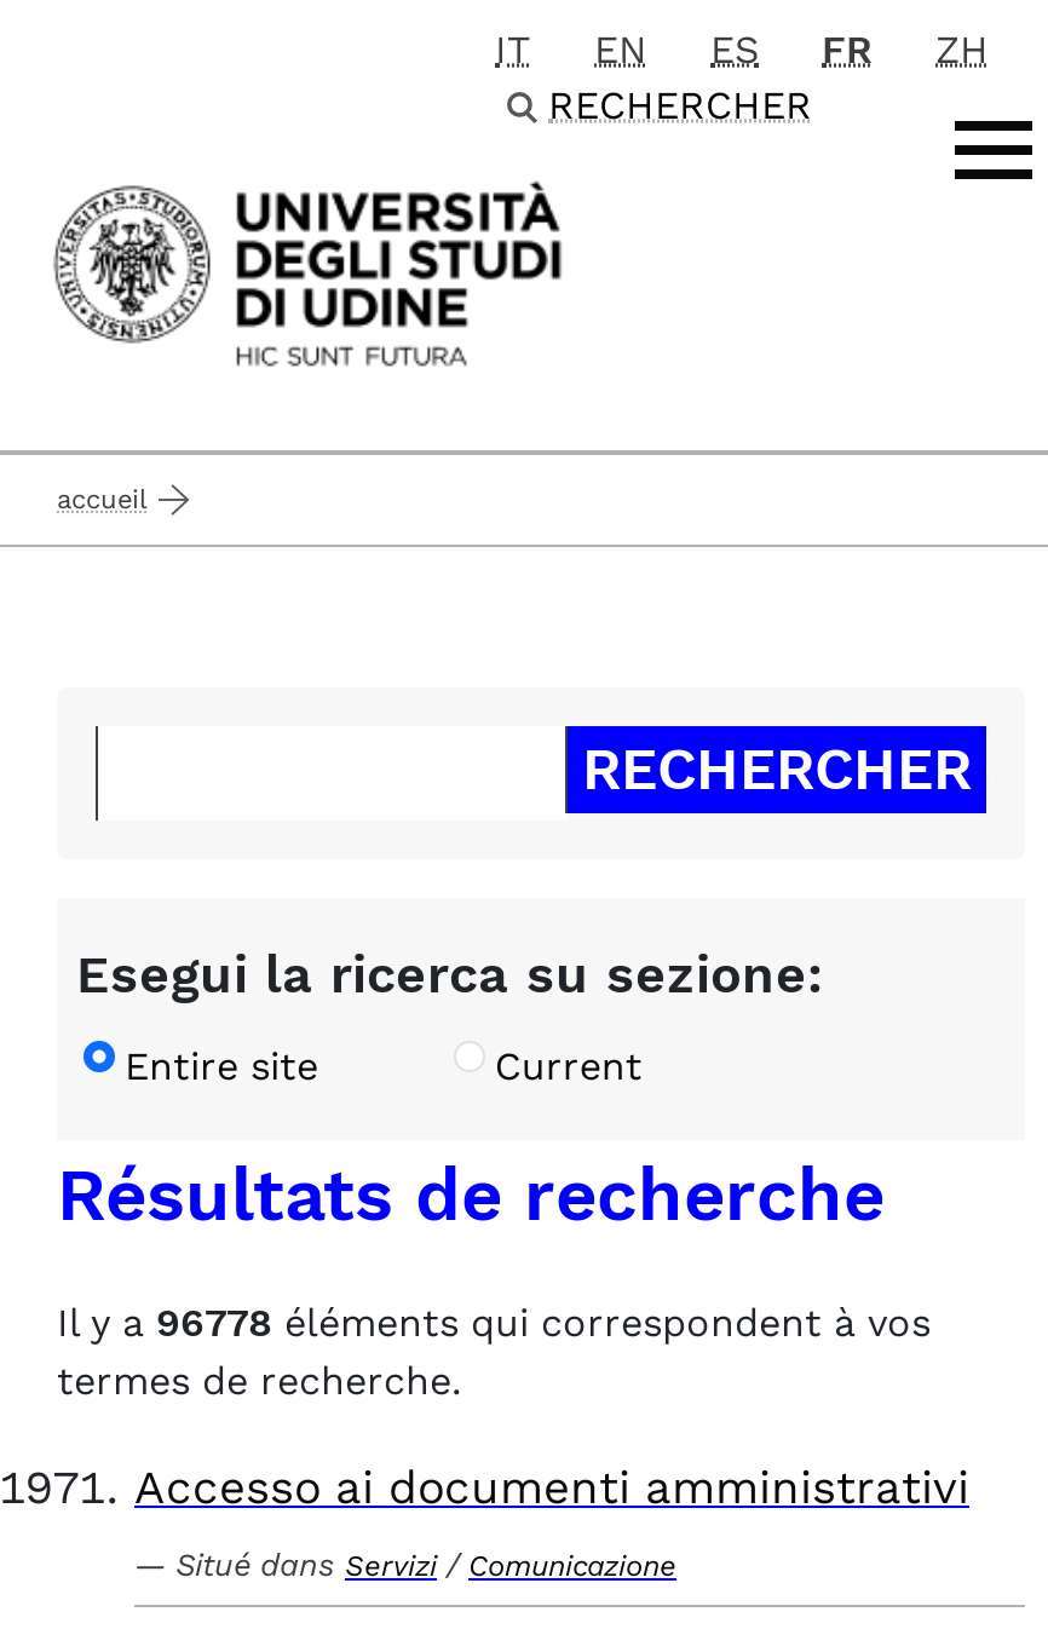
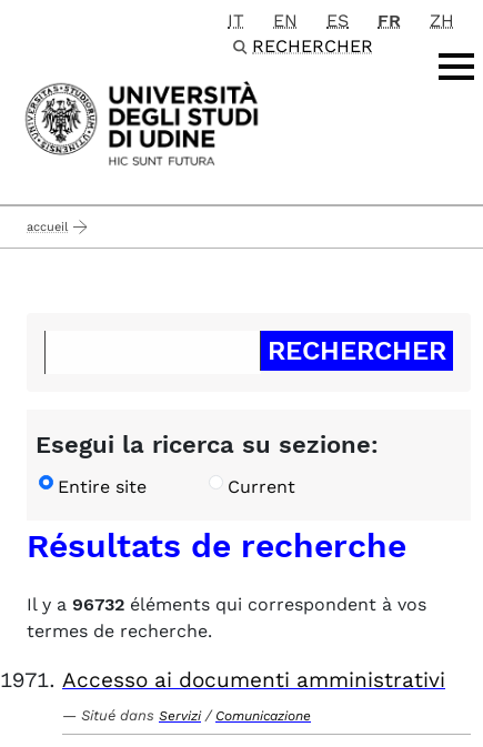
- Il y a 96778 éléments qui correspondent à vos
+ Il y a 96732 éléments qui correspondent à vos
